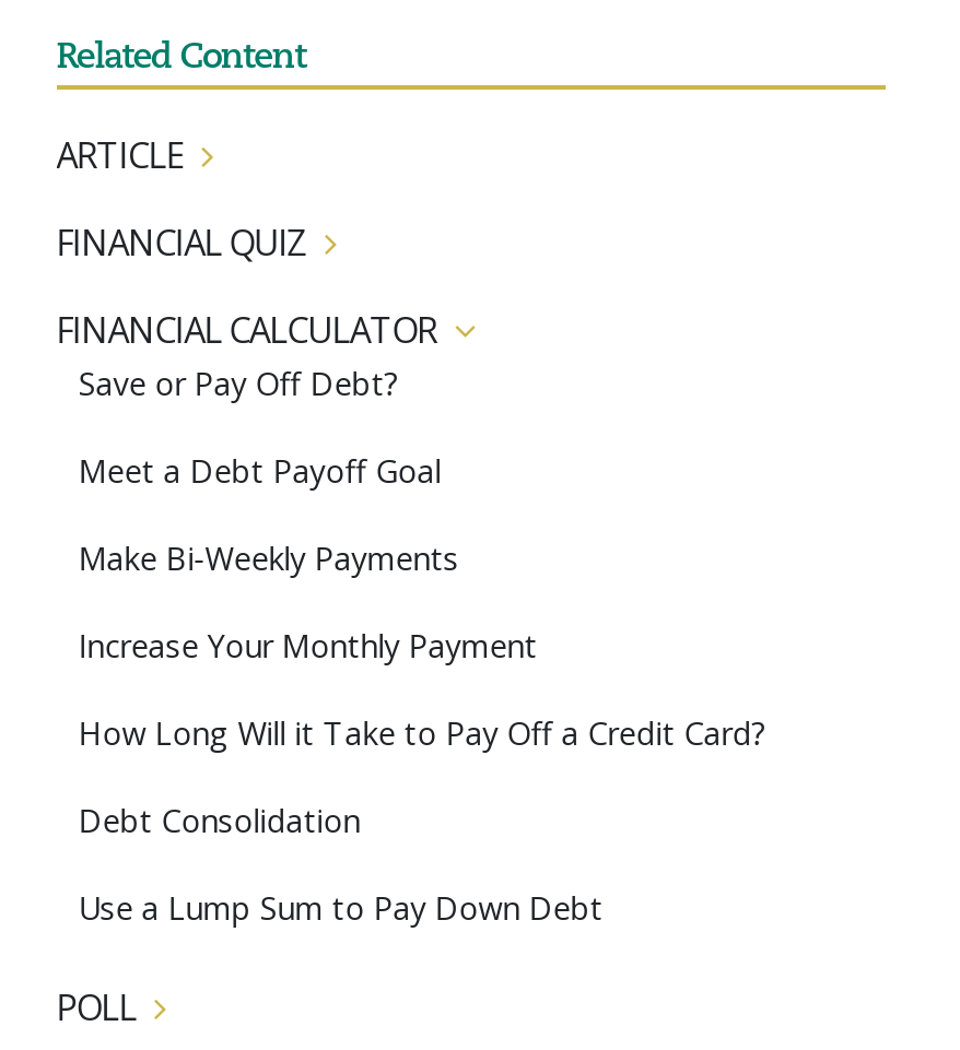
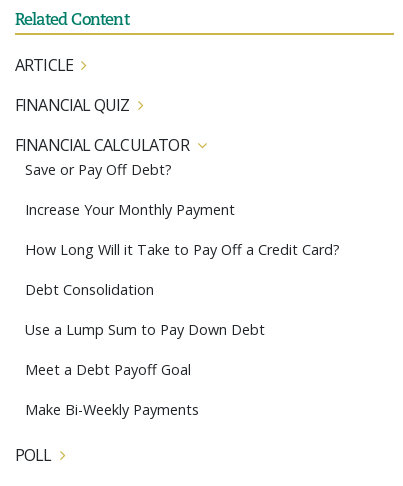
moved down: Meet a Debt Payoff Goal | Make Bi-Weekly Payments

moved up: Increase Your Monthly Payment | How Long Will it Take to Pay Off a Credit Card? | Debt Consolidation | Use a Lump Sum to Pay Down Debt
